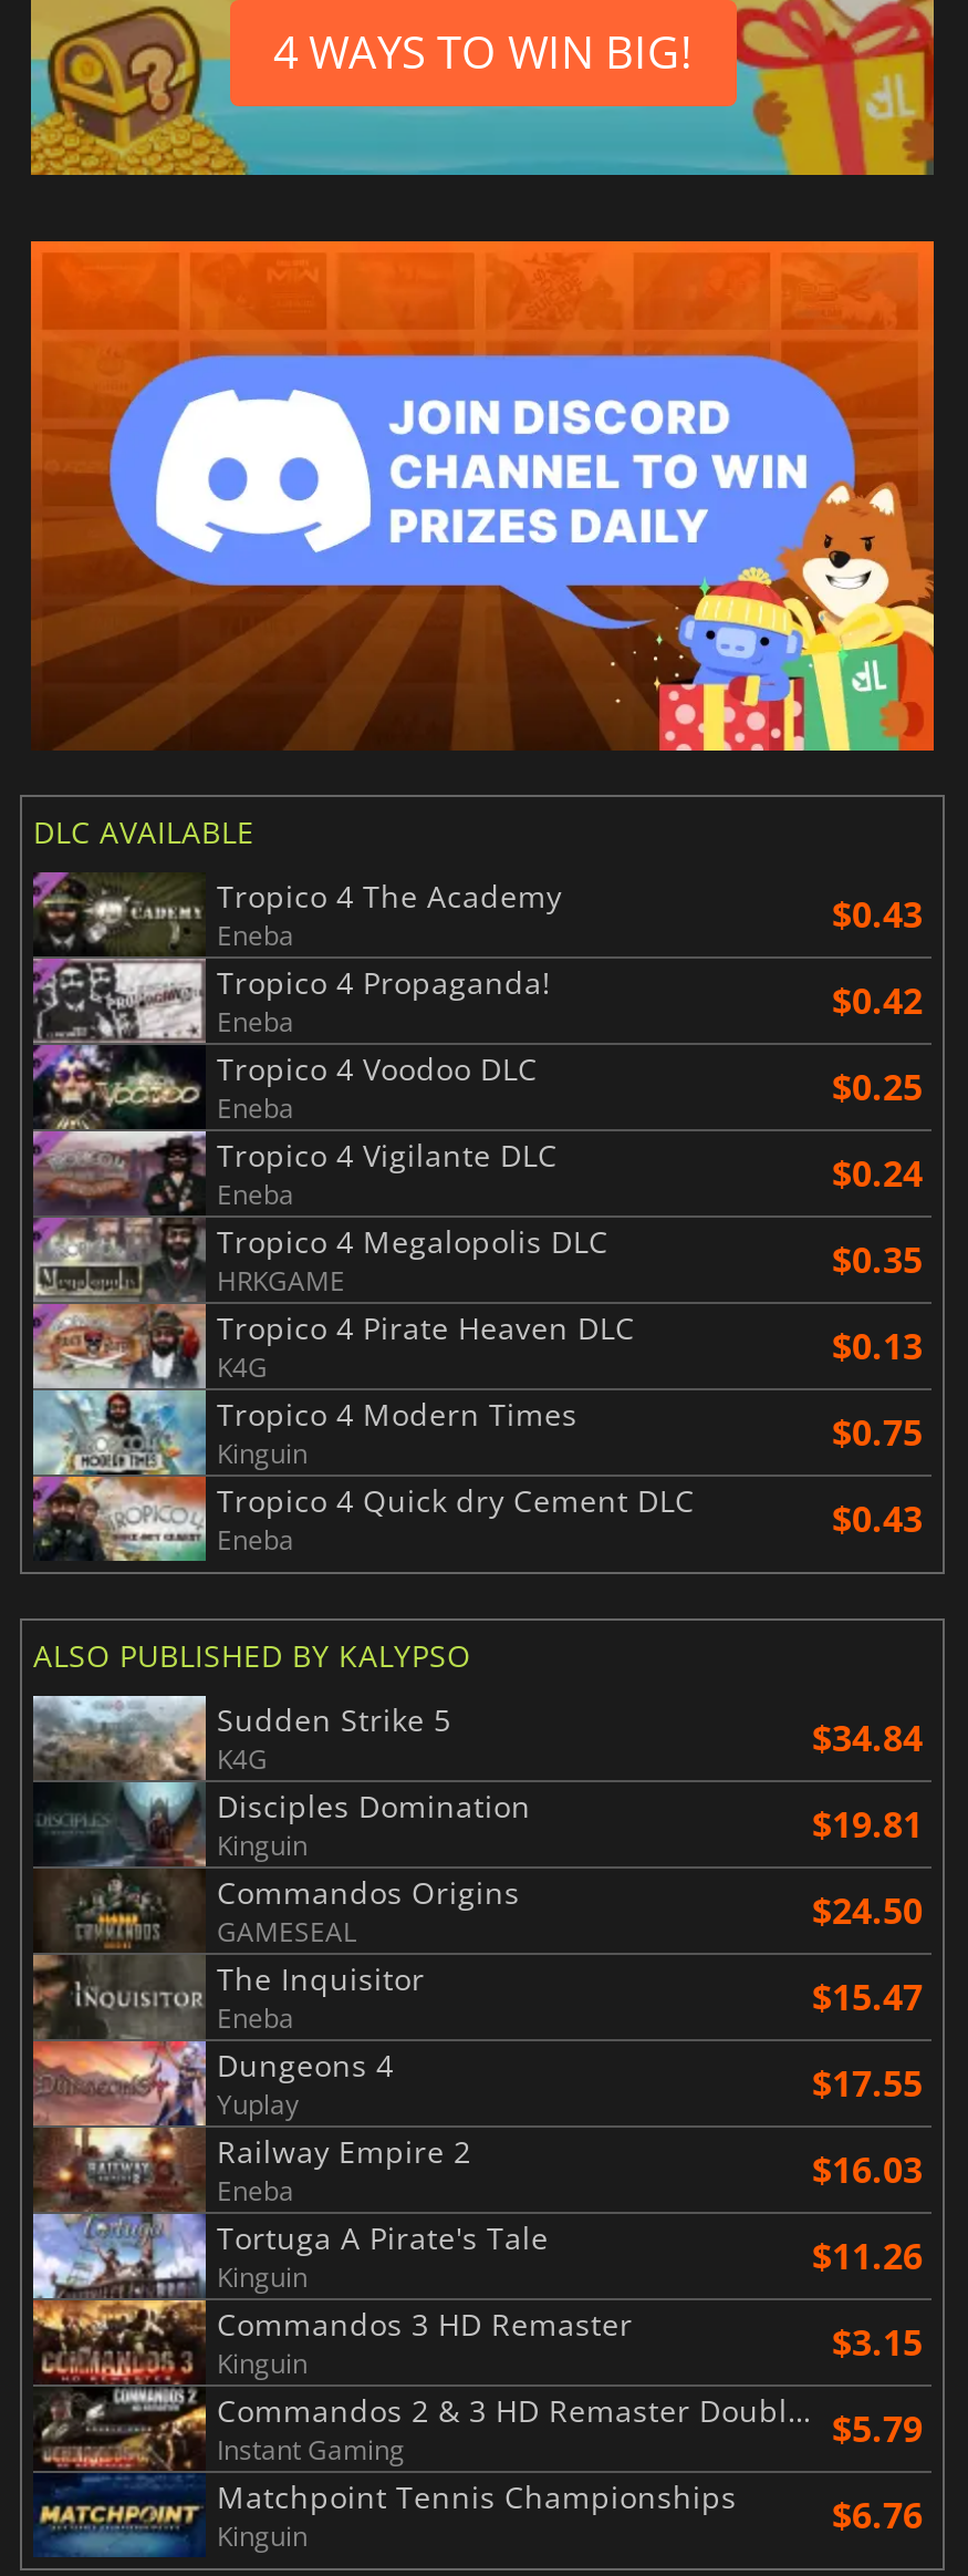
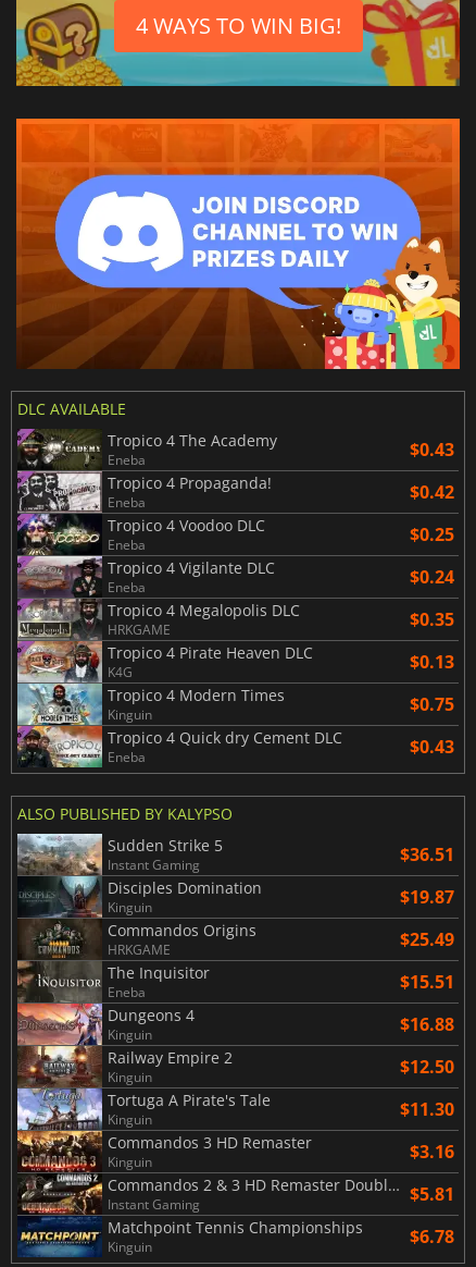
- K4G
- $34.84
+ Instant Gaming
+ $36.51

- $19.81
+ $19.87

- GAMESEAL
- $24.50
+ HRKGAME
+ $25.49

- $15.47
+ $15.51

- Yuplay
- $17.55
+ Kinguin
+ $16.88

- Eneba
- $16.03
+ Kinguin
+ $12.50

- $11.26
+ $11.30

- $3.15
+ $3.16

- $5.79
+ $5.81

- $6.76
+ $6.78
